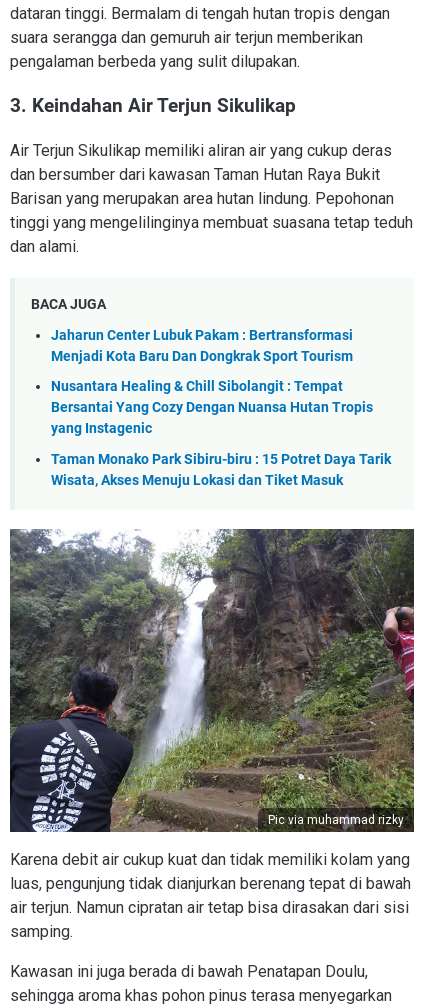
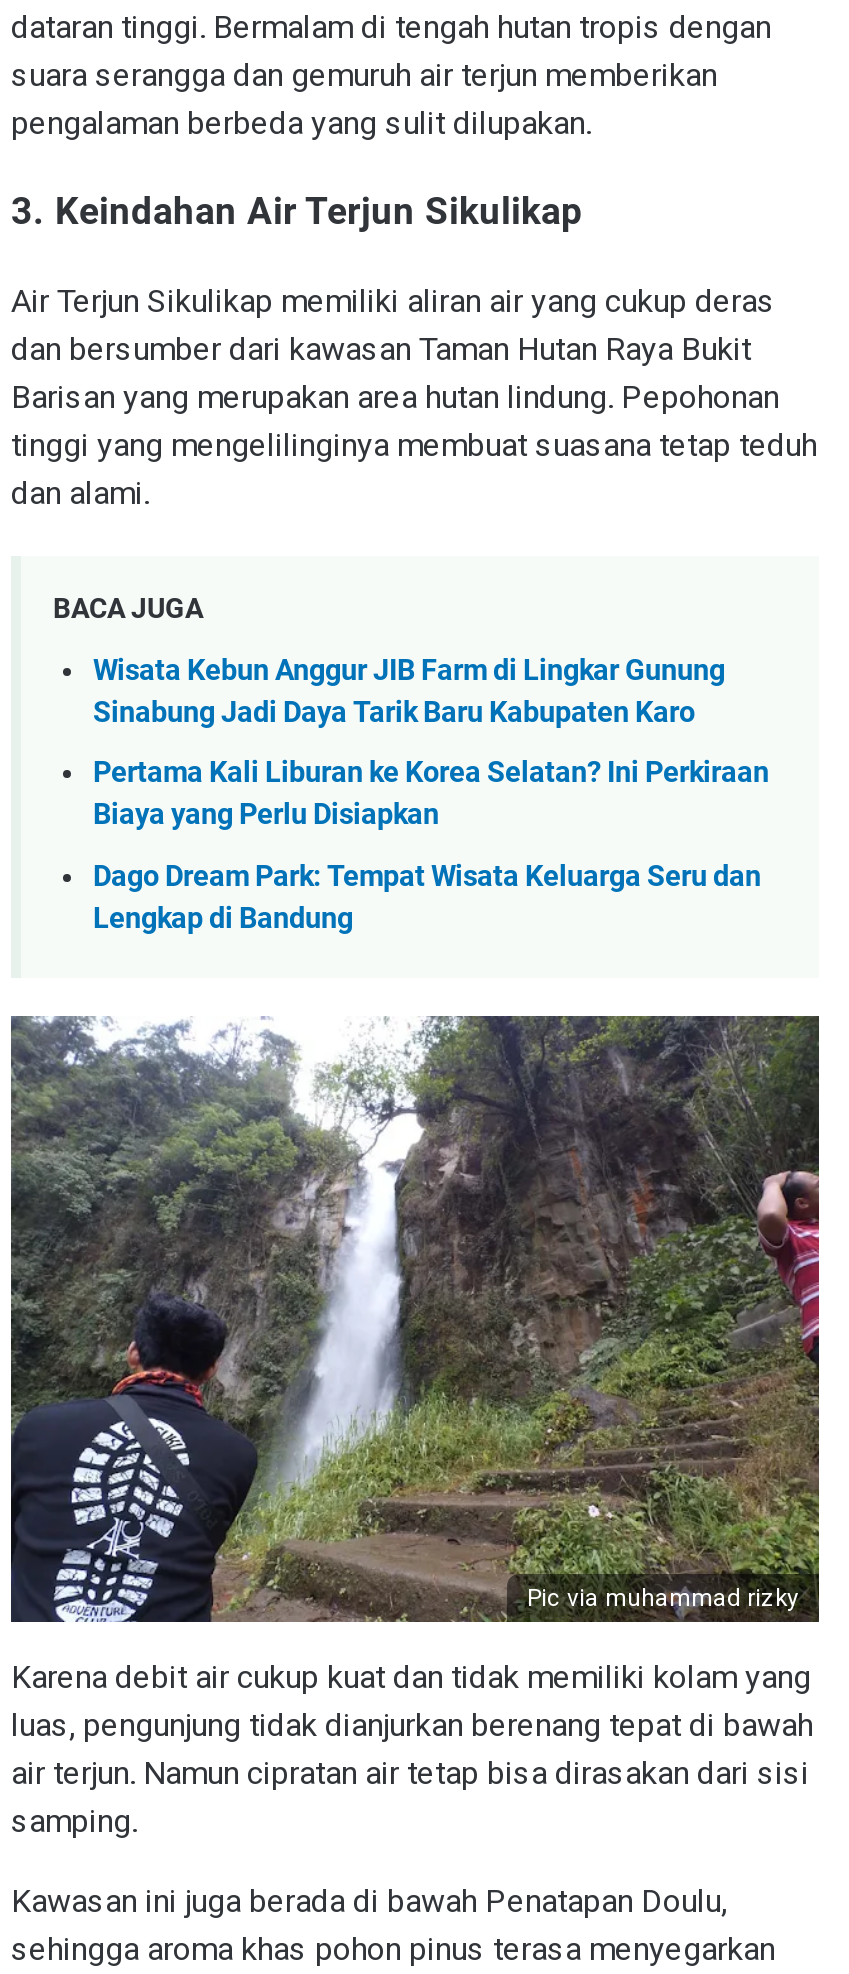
- Jaharun Center Lubuk Pakam : Bertransformasi
- Menjadi Kota Baru Dan Dongkrak Sport Tourism
+ Wisata Kebun Anggur JIB Farm di Lingkar Gunung
+ Sinabung Jadi Daya Tarik Baru Kabupaten Karo

- Nusantara Healing & Chill Sibolangit : Tempat
- Bersantai Yang Cozy Dengan Nuansa Hutan Tropis
- yang Instagenic
+ Pertama Kali Liburan ke Korea Selatan? Ini Perkiraan
+ Biaya yang Perlu Disiapkan

- Taman Monako Park Sibiru-biru : 15 Potret Daya Tarik
- Wisata, Akses Menuju Lokasi dan Tiket Masuk
+ Dago Dream Park: Tempat Wisata Keluarga Seru dan
+ Lengkap di Bandung
